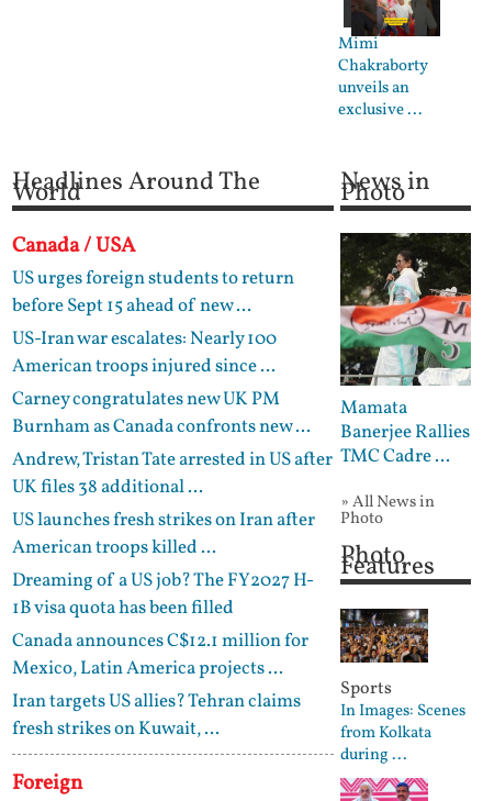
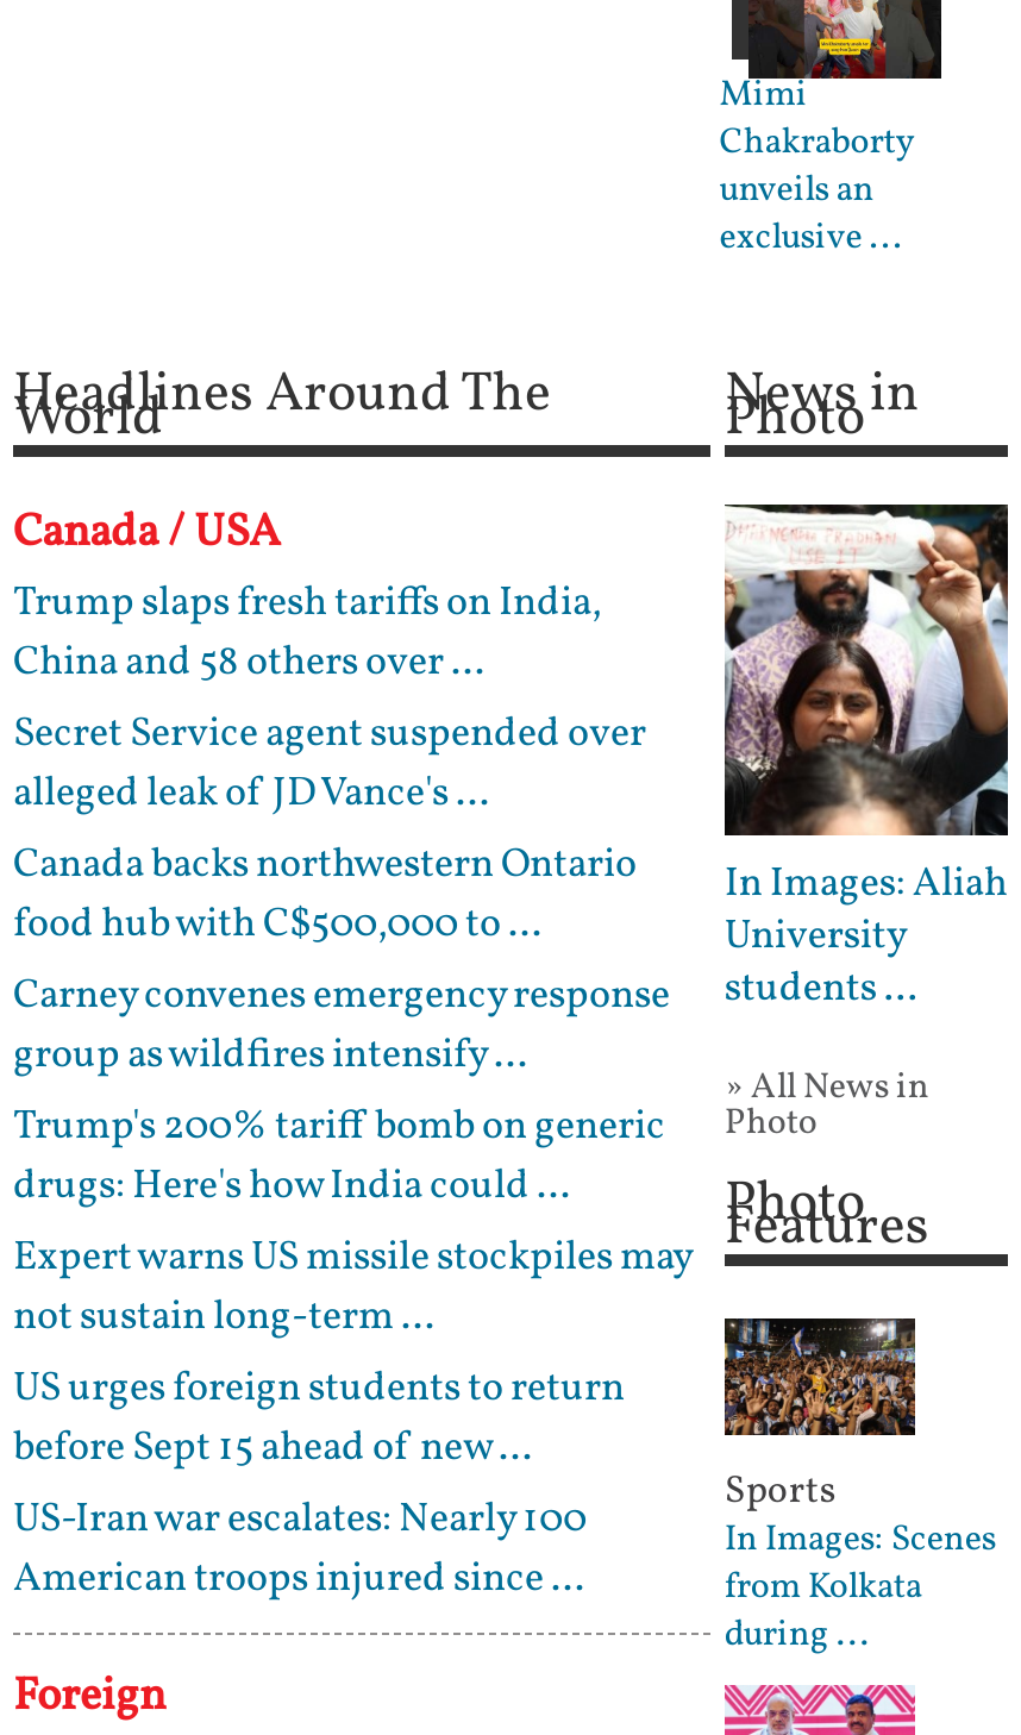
- [image]
- Mamata
- Banerjee Rallies
- TMC Cadre ...
+ [image]
+ In Images: Aliah
+ University
+ students ...

+ Trump slaps fresh tariffs on India,
+ China and 58 others over ...
+ Secret Service agent suspended over
+ alleged leak of JD Vance's ...
+ Canada backs northwestern Ontario
+ food hub with C$500,000 to ...
+ Carney convenes emergency response
+ group as wildfires intensify ...
+ Trump's 200% tariff bomb on generic
+ drugs: Here's how India could ...
+ Expert warns US missile stockpiles may
+ not sustain long-term ...

moved down: US urges foreign students to return | before Sept 15 ahead of new ... | US-Iran war escalates: Nearly 100 | American troops injured since ...

- Carney congratulates new UK PM
- Burnham as Canada confronts new ...
- Andrew, Tristan Tate arrested in US after
- UK files 38 additional ...
- US launches fresh strikes on Iran after
- American troops killed ...
- Dreaming of a US job? The FY2027 H-
- 1B visa quota has been filled
- Canada announces C$12.1 million for
- Mexico, Latin America projects ...
- Iran targets US allies? Tehran claims
- fresh strikes on Kuwait, ...
